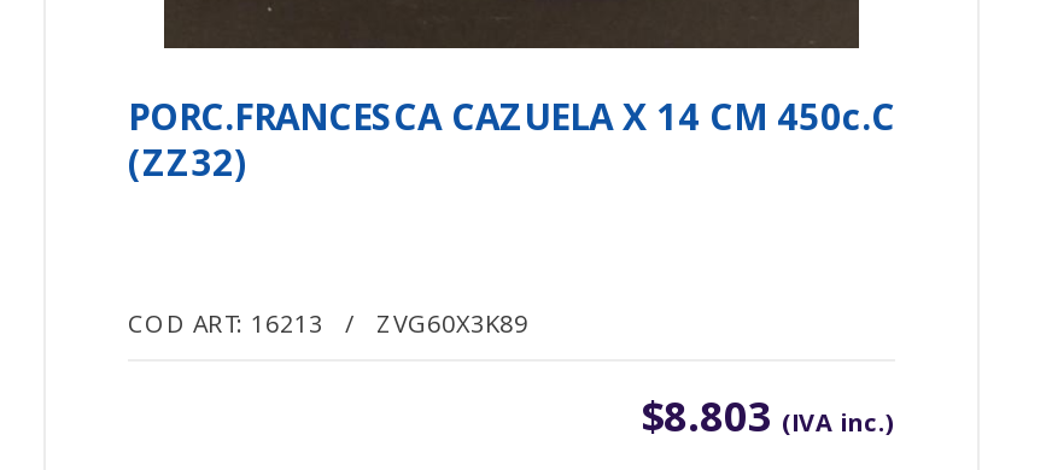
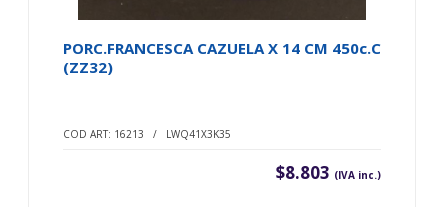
- COD ART: 16213 / ZVG60X3K89
+ COD ART: 16213 / LWQ41X3K35
